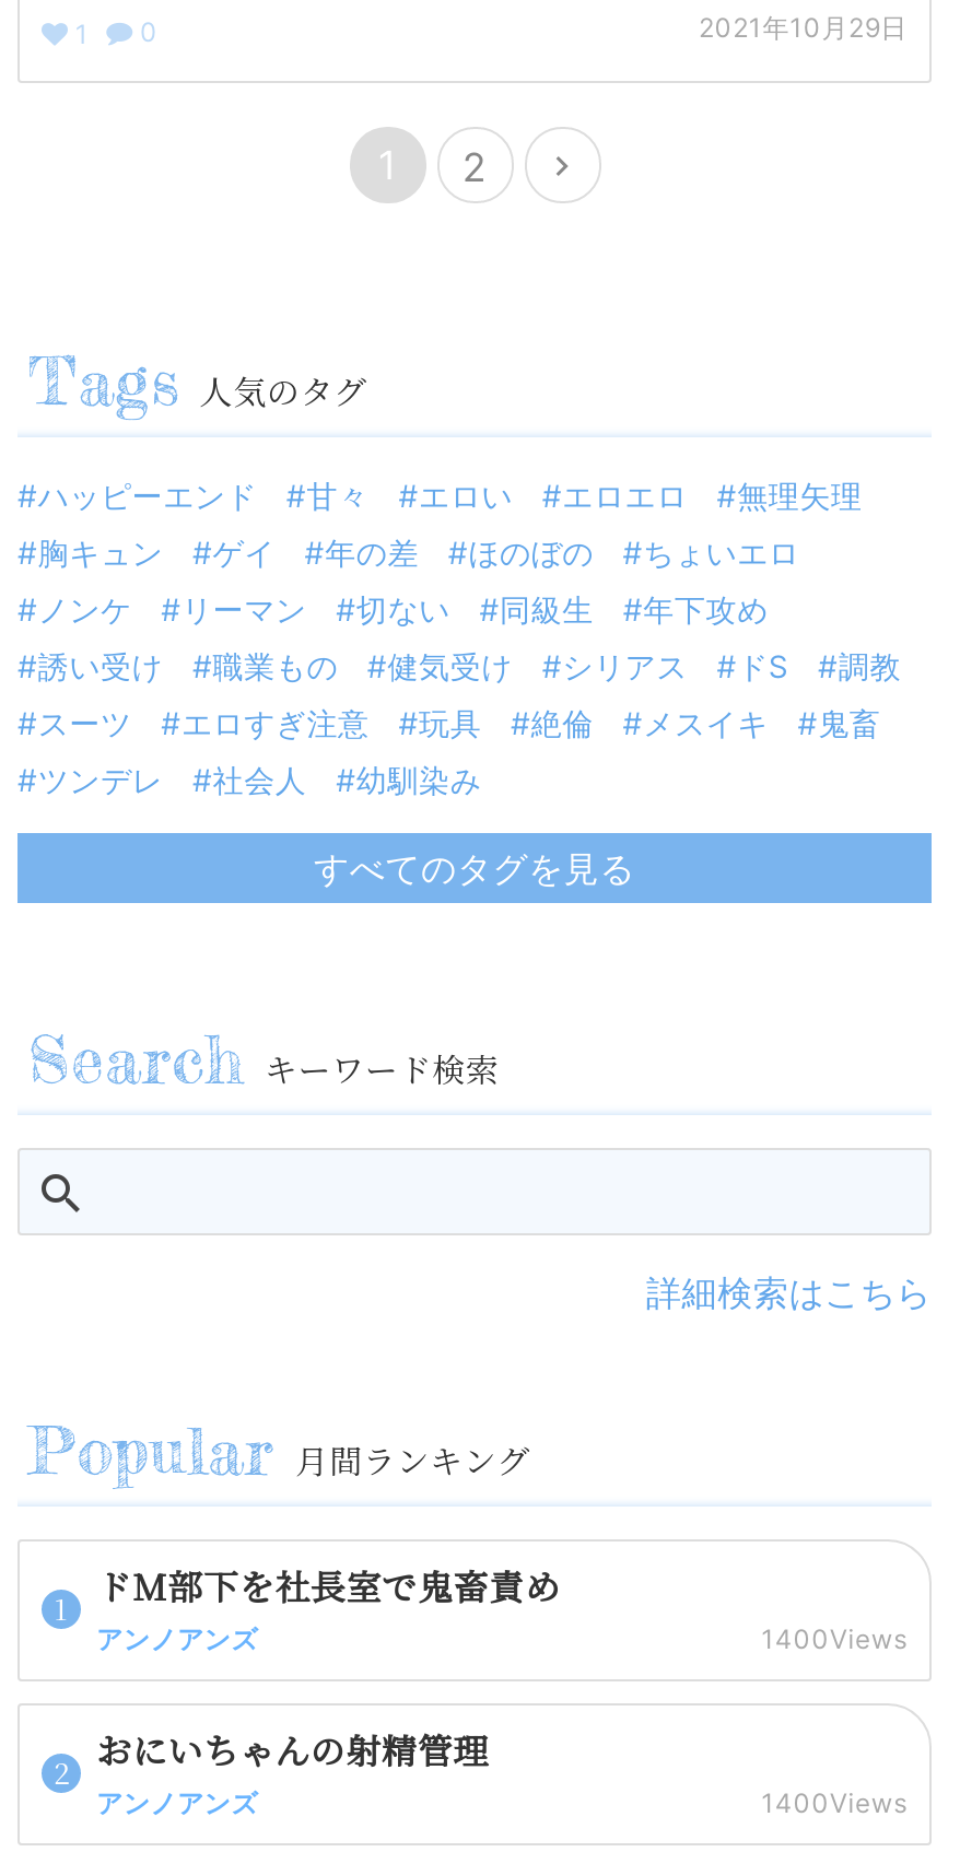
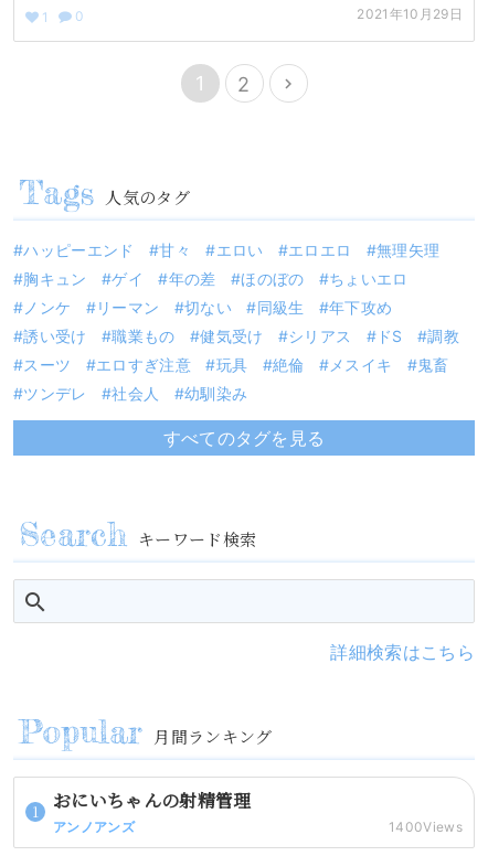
- ドM部下を社長室で鬼畜責め
- アンノアンズ
- 1400Views
